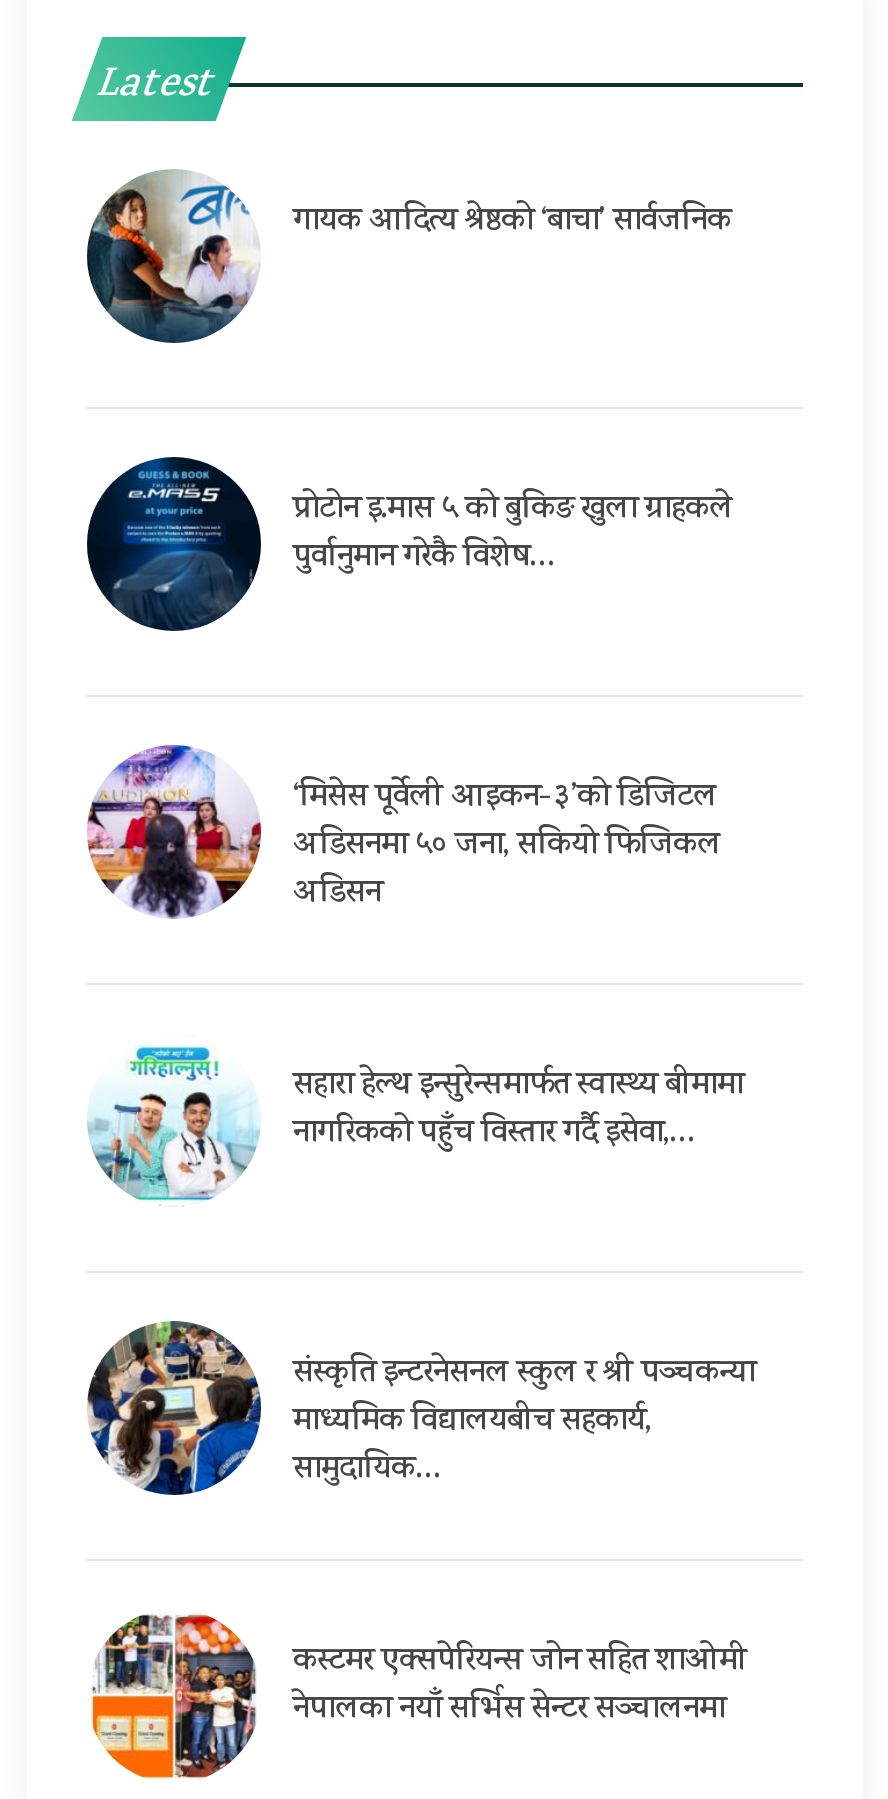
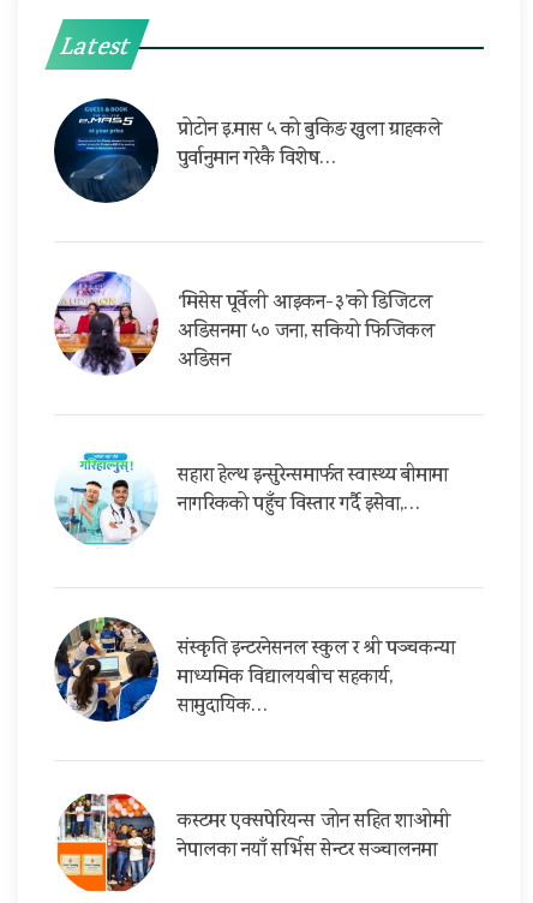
- [image]
- गायक आदित्य श्रेष्ठको ‘बाचा’ सार्वजनिक
